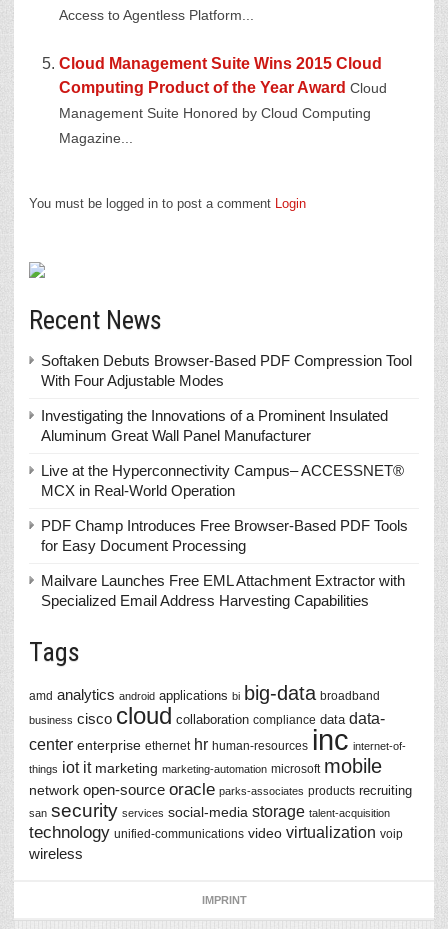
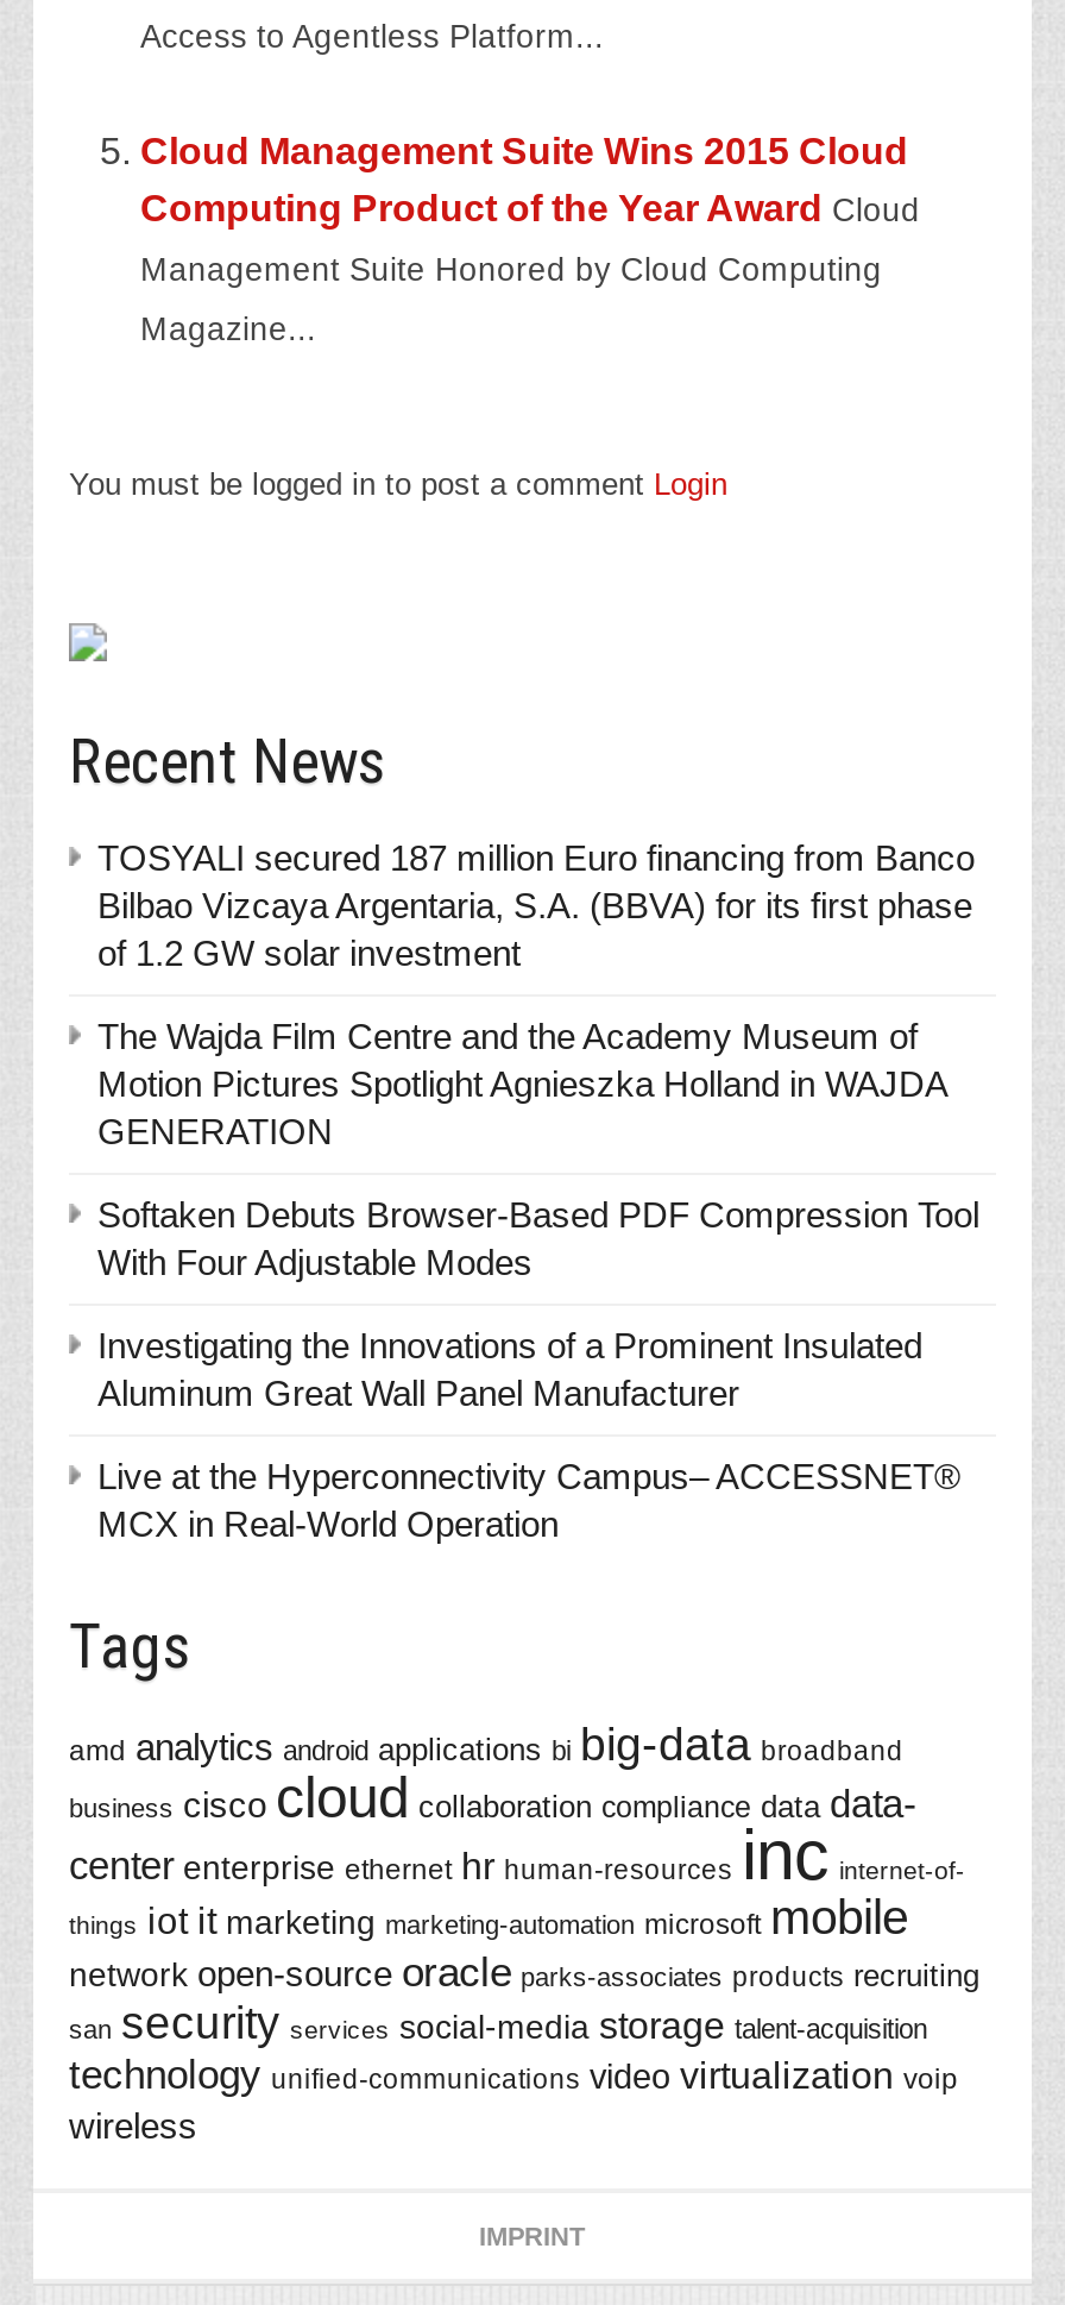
+ TOSYALI secured 187 million Euro financing from Banco
+ Bilbao Vizcaya Argentaria, S.A. (BBVA) for its first phase
+ of 1.2 GW solar investment
+ The Wajda Film Centre and the Academy Museum of
+ Motion Pictures Spotlight Agnieszka Holland in WAJDA
+ GENERATION

moved down: Softaken Debuts Browser-Based PDF Compression Tool | With Four Adjustable Modes | Investigating the Innovations of a Prominent Insulated | Aluminum Great Wall Panel Manufacturer | Live at the Hyperconnectivity Campus– ACCESSNET® | MCX in Real-World Operation

- PDF Champ Introduces Free Browser-Based PDF Tools
- for Easy Document Processing
- Mailvare Launches Free EML Attachment Extractor with
- Specialized Email Address Harvesting Capabilities
